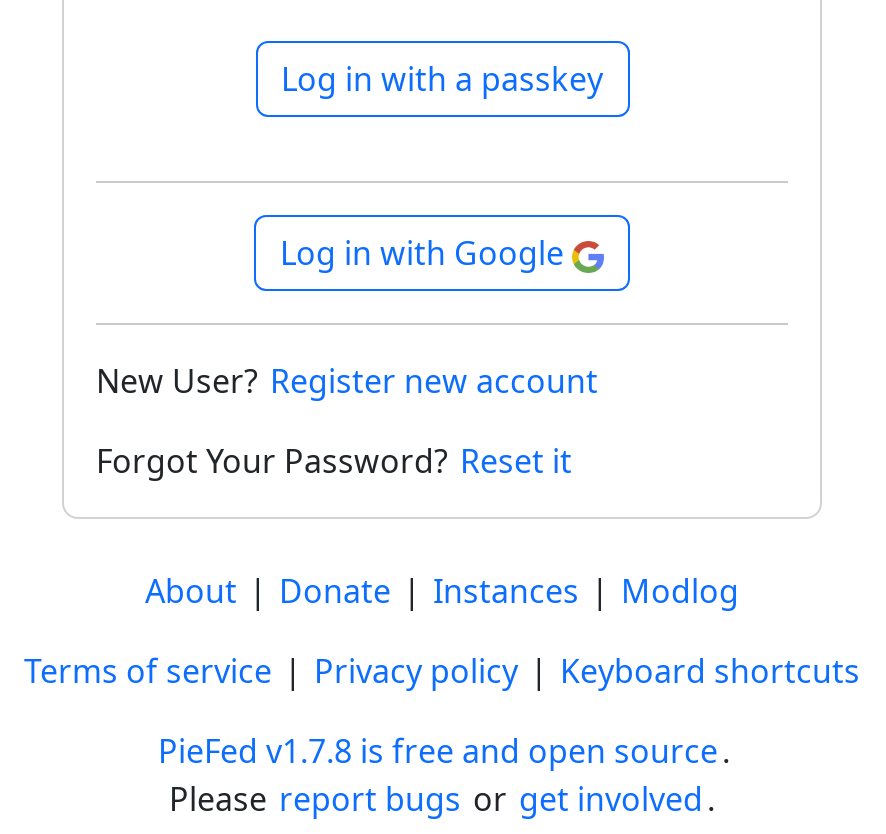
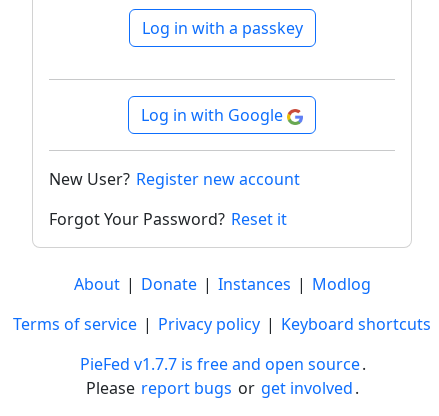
- PieFed v1.7.8 is free and open source .
+ PieFed v1.7.7 is free and open source .
